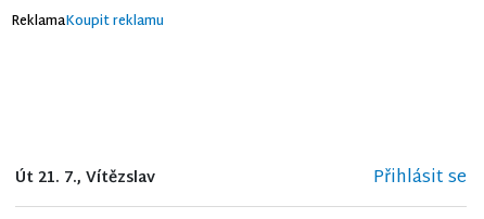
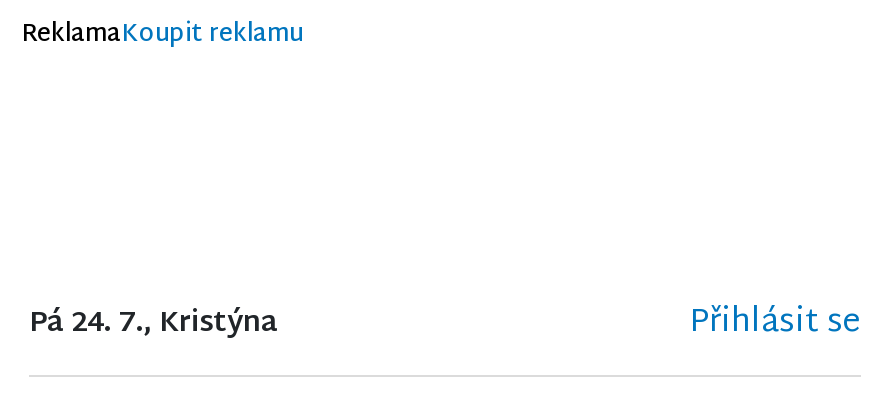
- Út 21. 7., Vítězslav
+ Pá 24. 7., Kristýna
